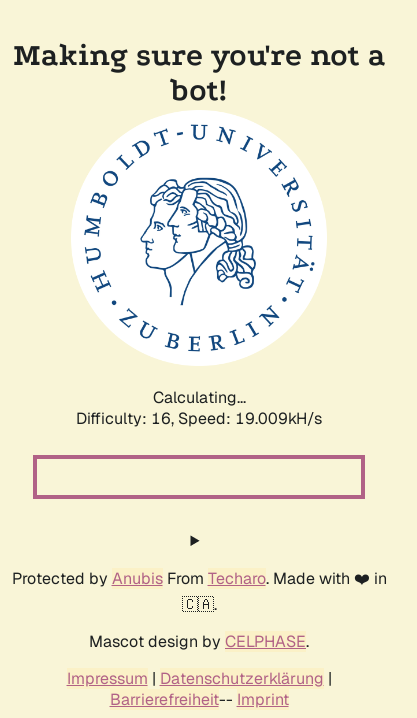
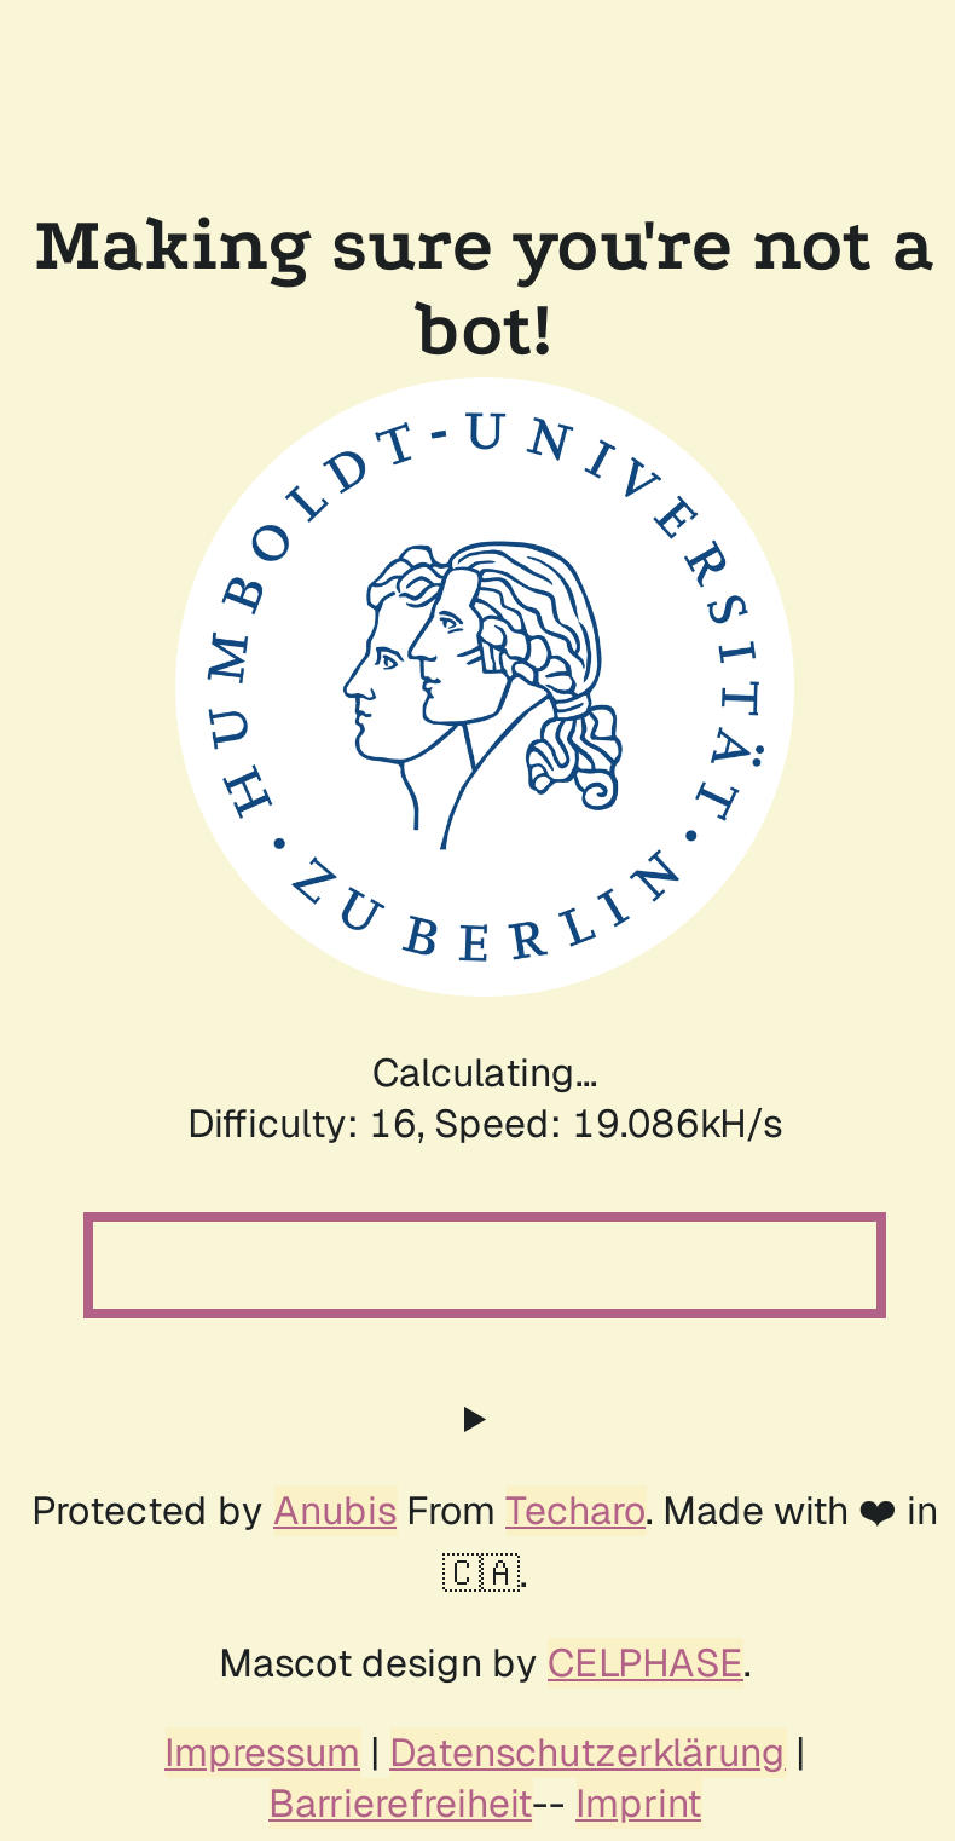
- Difficulty: 16, Speed: 19.009kH/s
+ Difficulty: 16, Speed: 19.086kH/s
